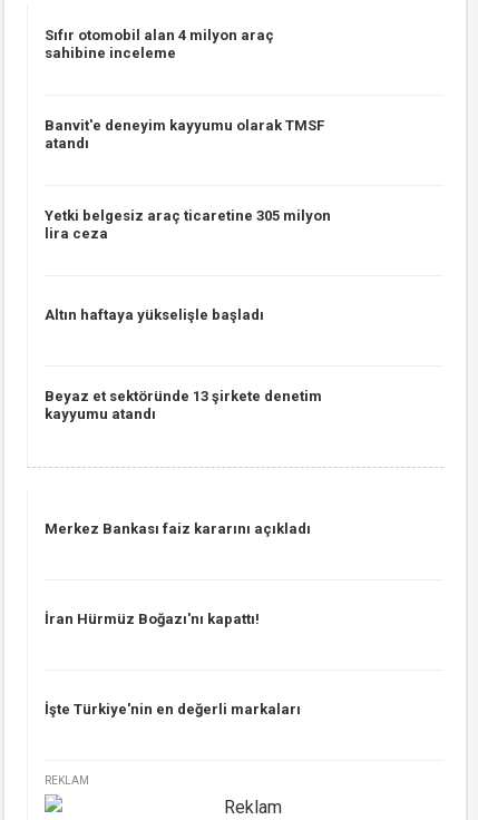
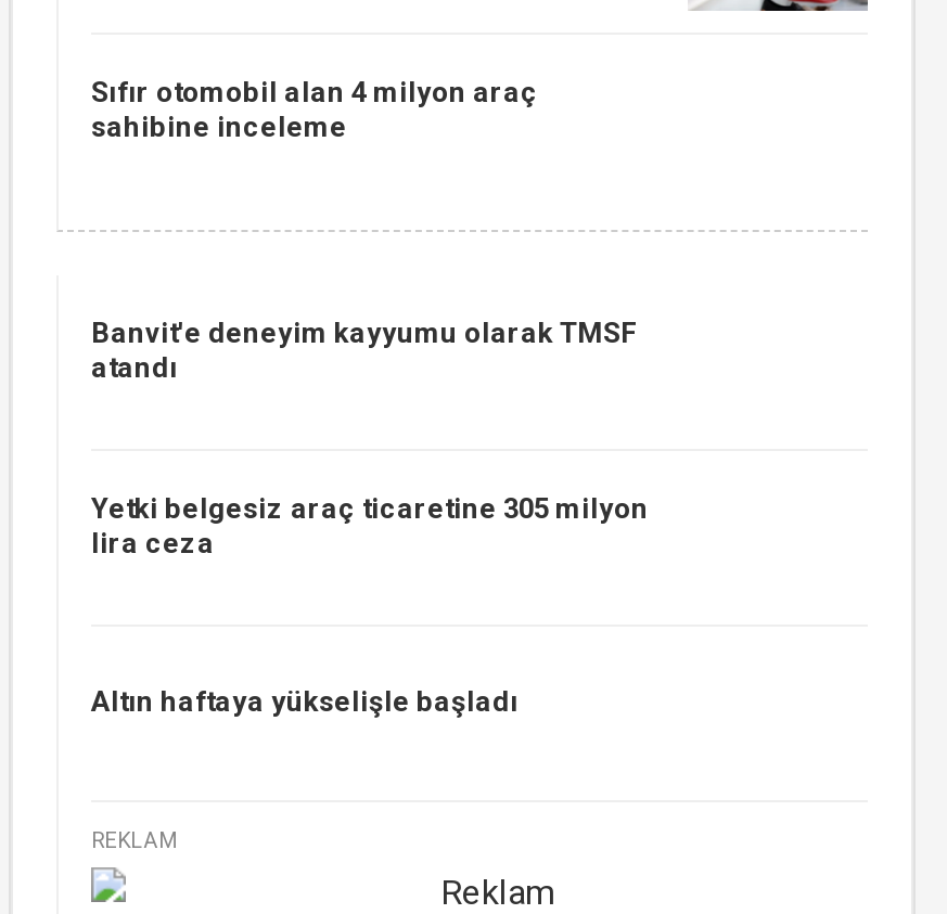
moved down: Banvit'e deneyim kayyumu olarak TMSF | atandı | Yetki belgesiz araç ticaretine 305 milyon | lira ceza | Altın haftaya yükselişle başladı

- Beyaz et sektöründe 13 şirkete denetim
- kayyumu atandı

- Merkez Bankası faiz kararını açıkladı

- İran Hürmüz Boğazı'nı kapattı!

- İşte Türkiye'nin en değerli markaları
